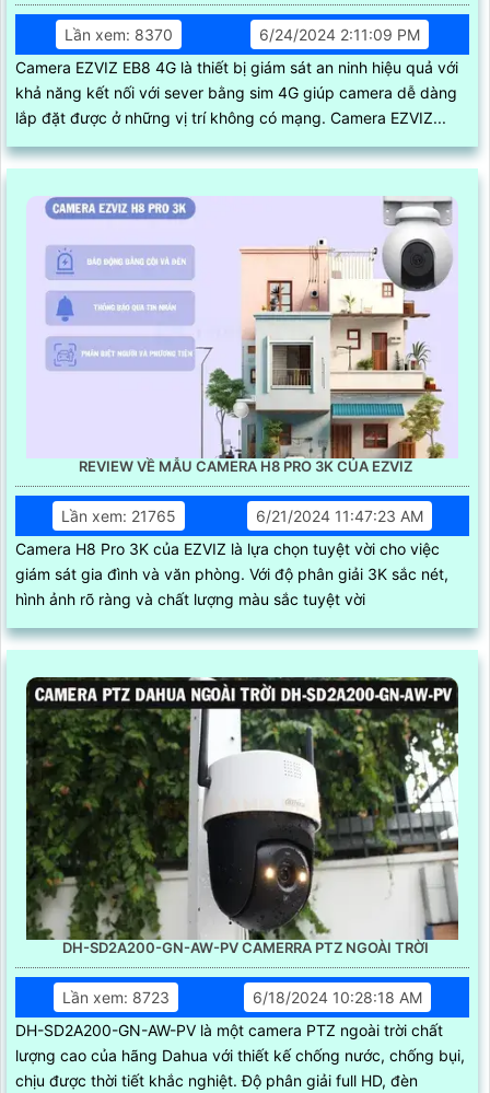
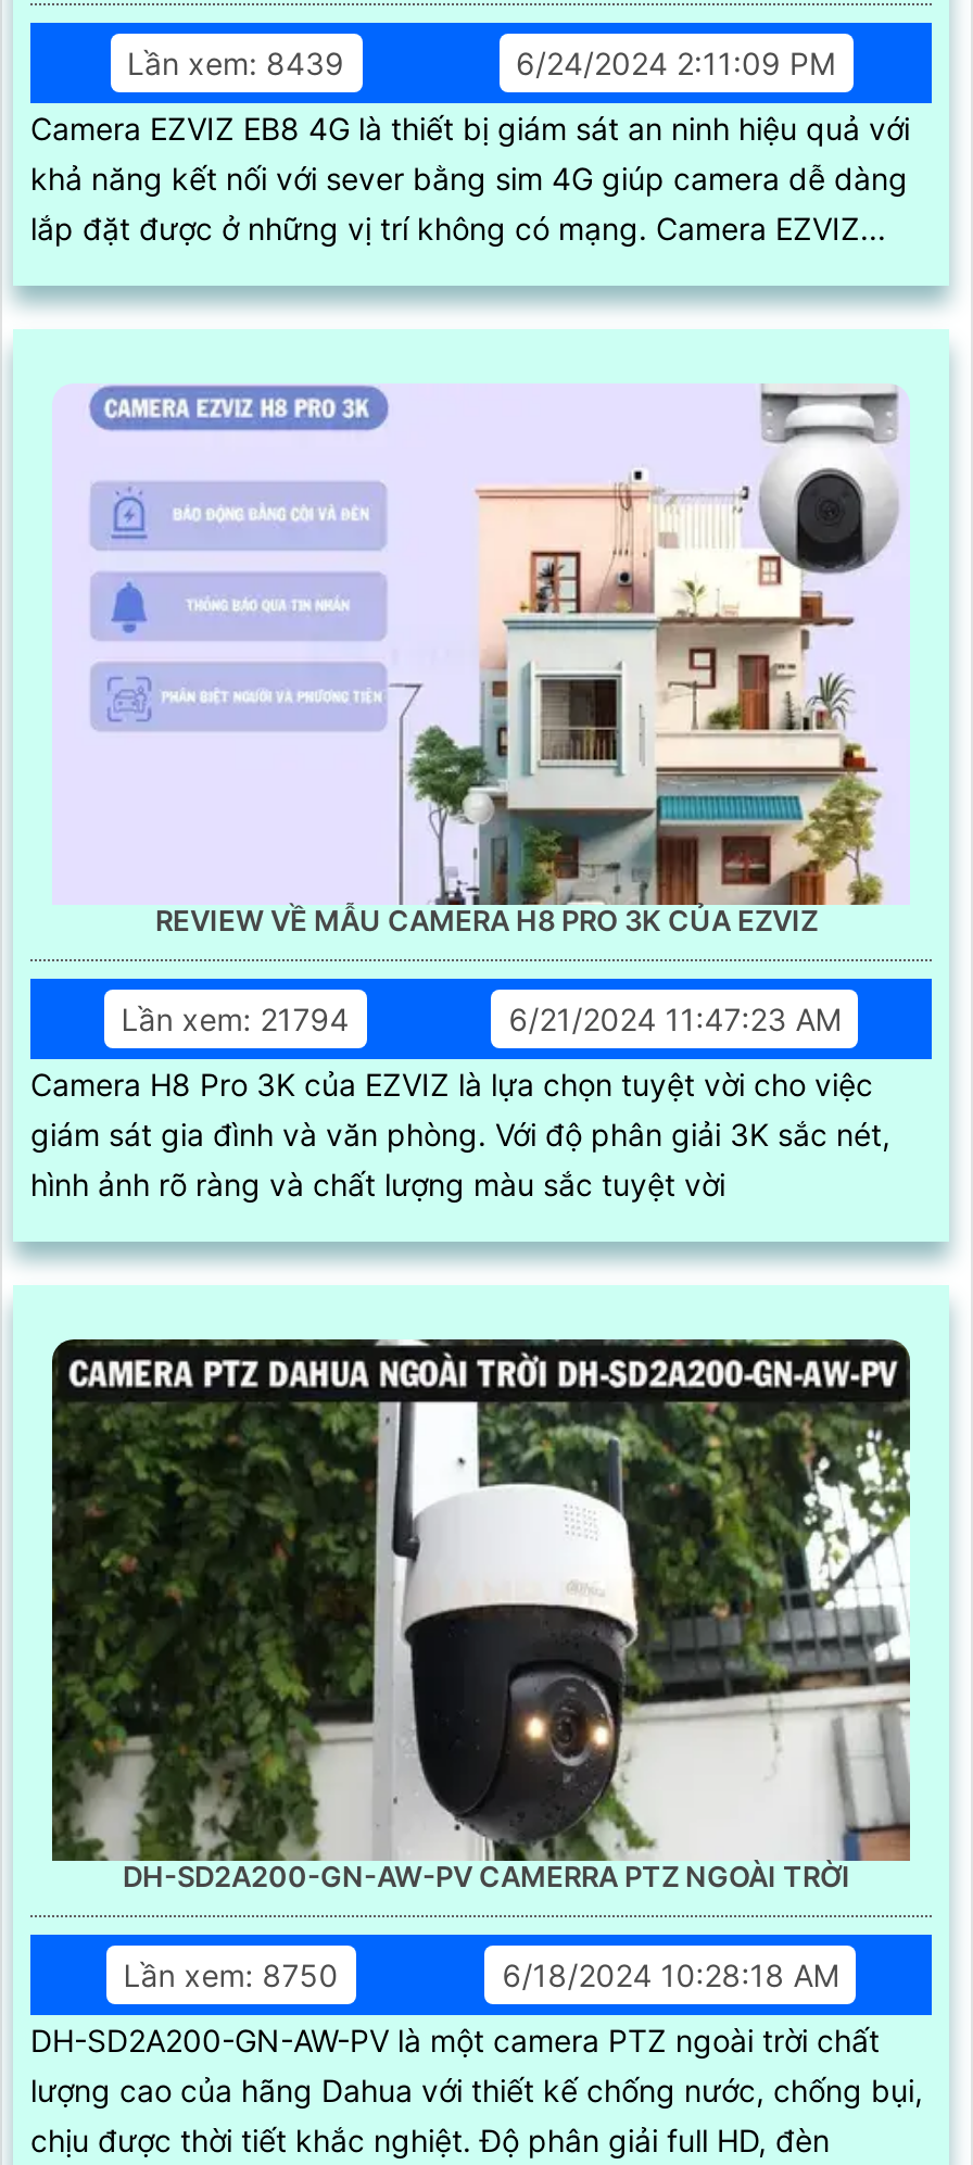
- Lần xem: 8370
+ Lần xem: 8439

- Lần xem: 21765
+ Lần xem: 21794

- Lần xem: 8723
+ Lần xem: 8750
